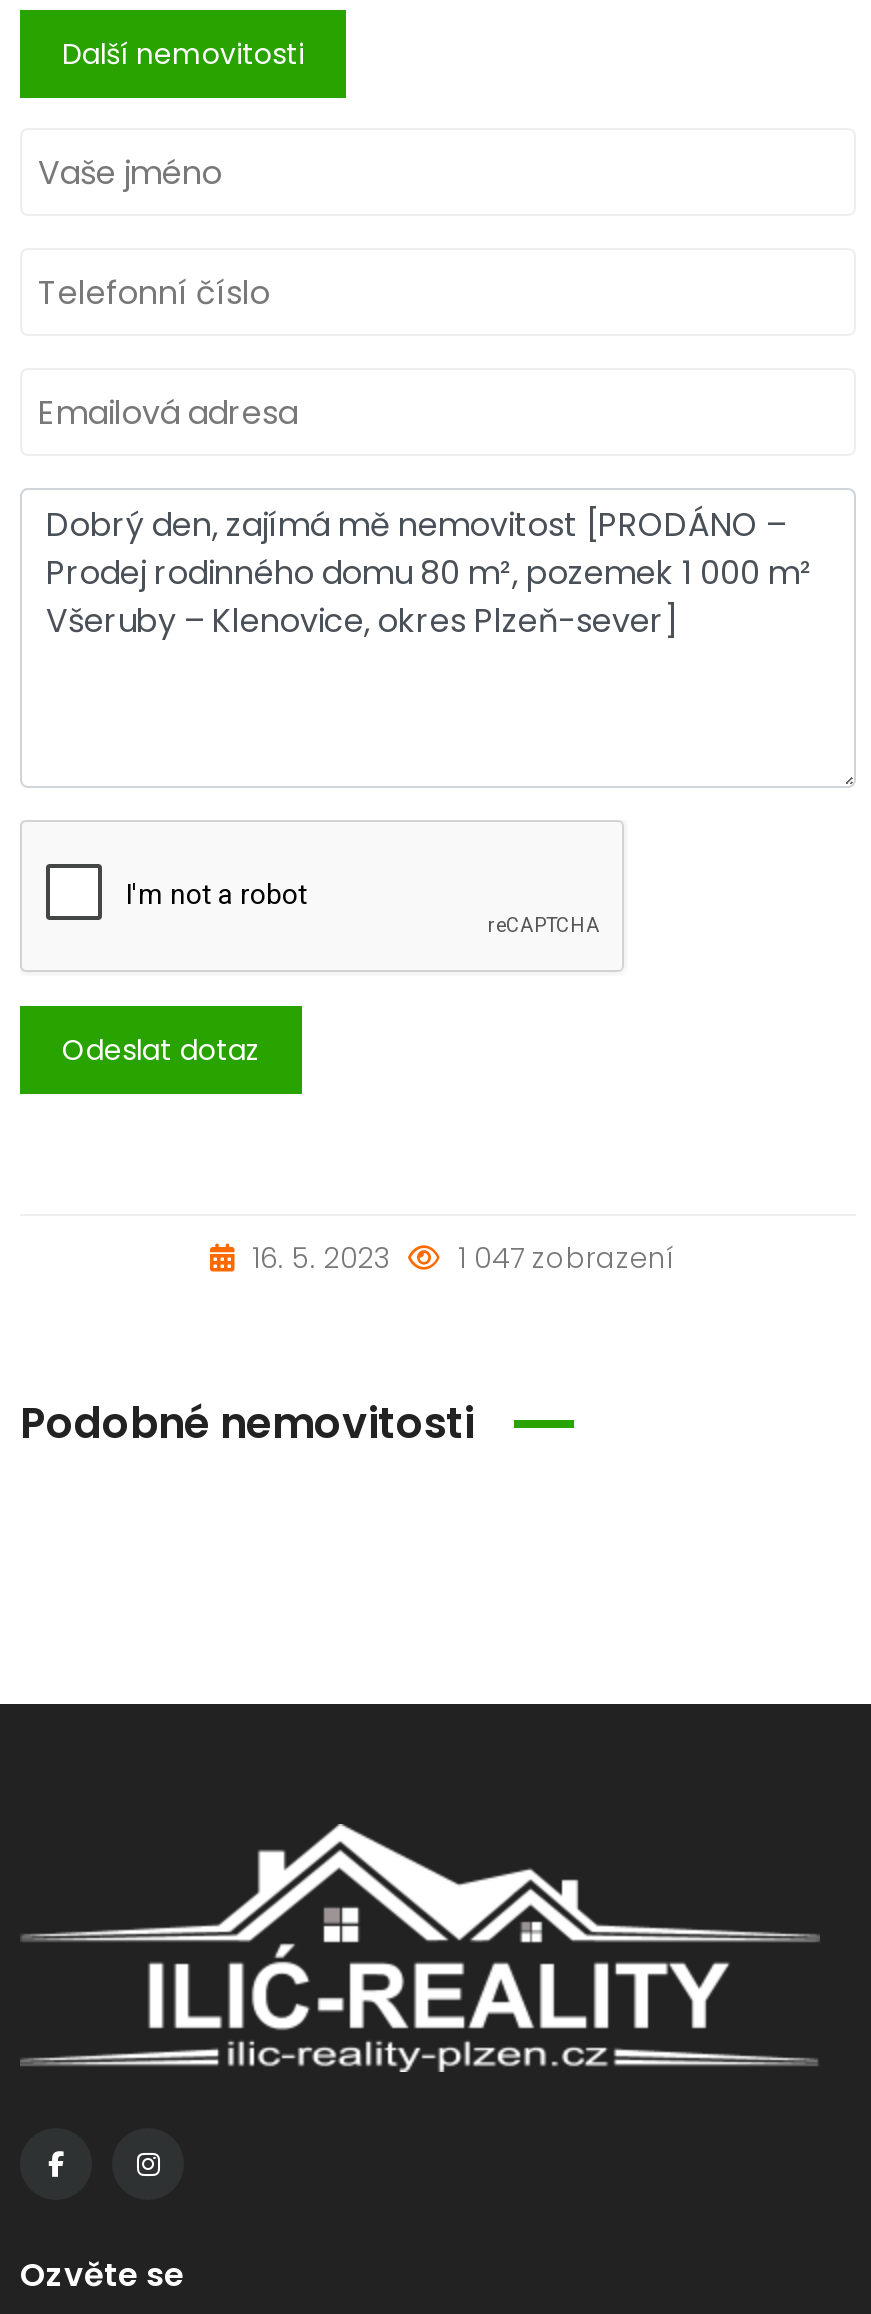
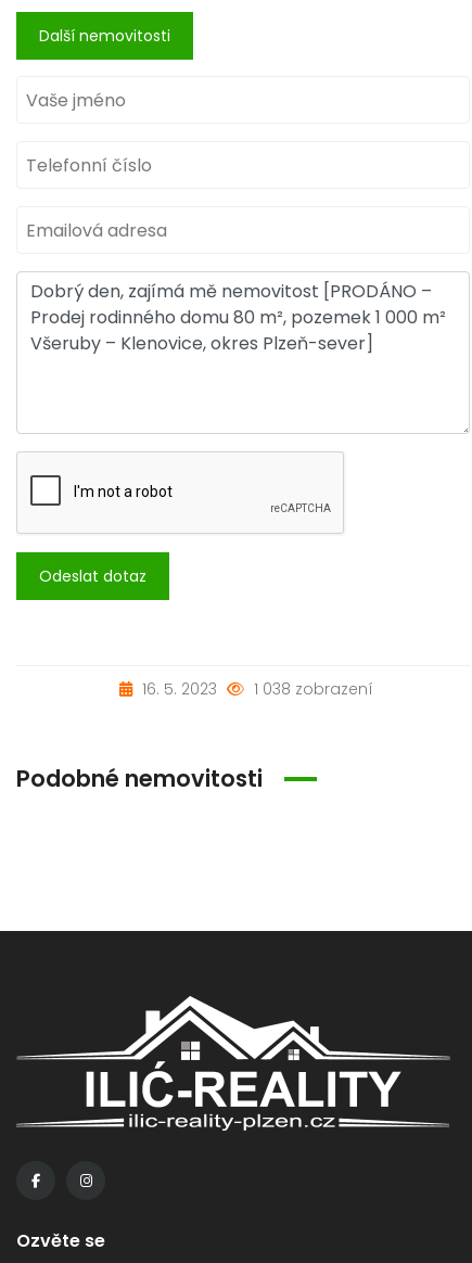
- 16. 5. 2023 1 047 zobrazení
+ 16. 5. 2023 1 038 zobrazení
